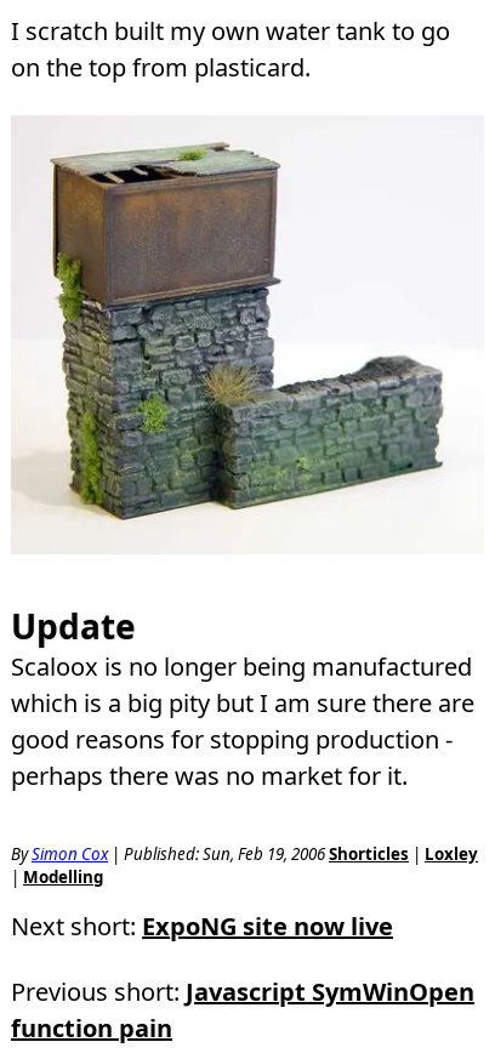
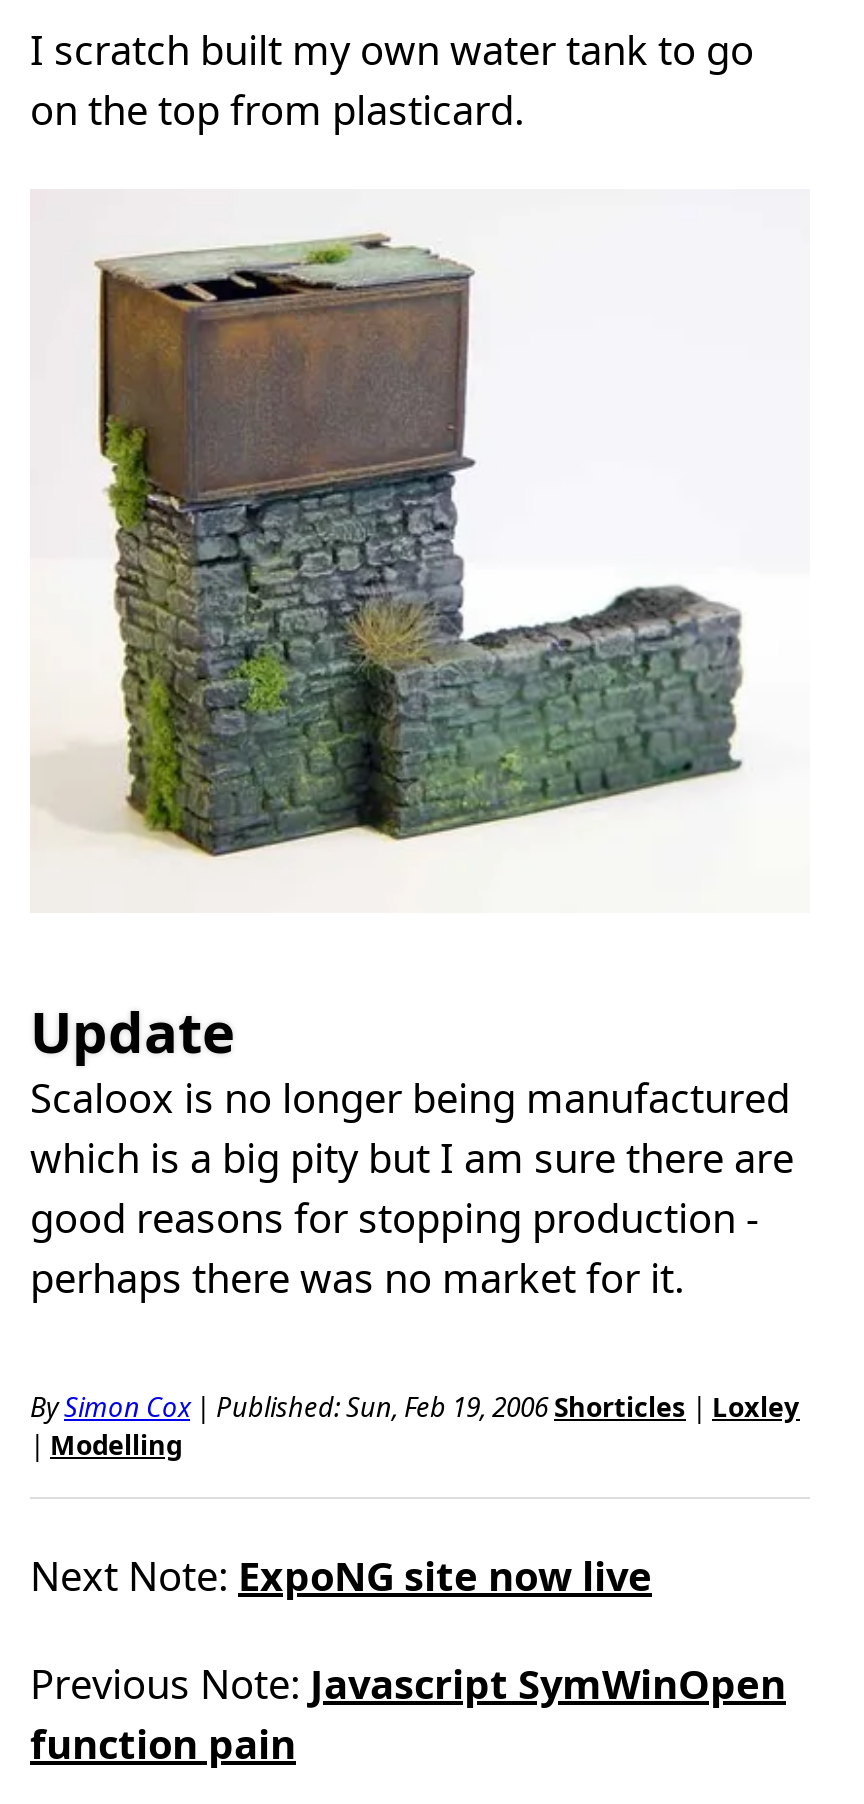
- Next short: ExpoNG site now live
+ Next Note: ExpoNG site now live

- Previous short: Javascript SymWinOpen
+ Previous Note: Javascript SymWinOpen
